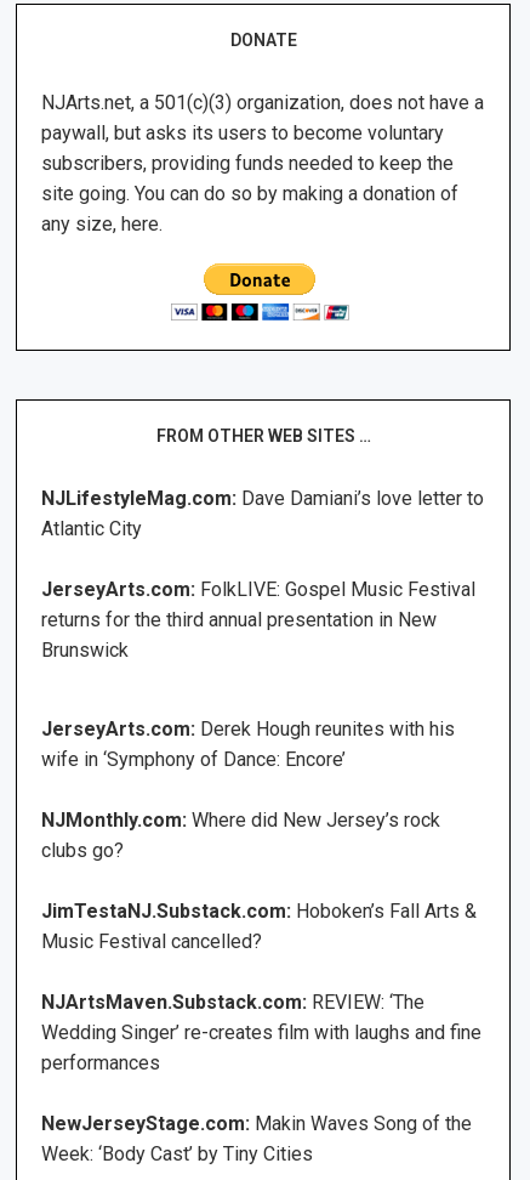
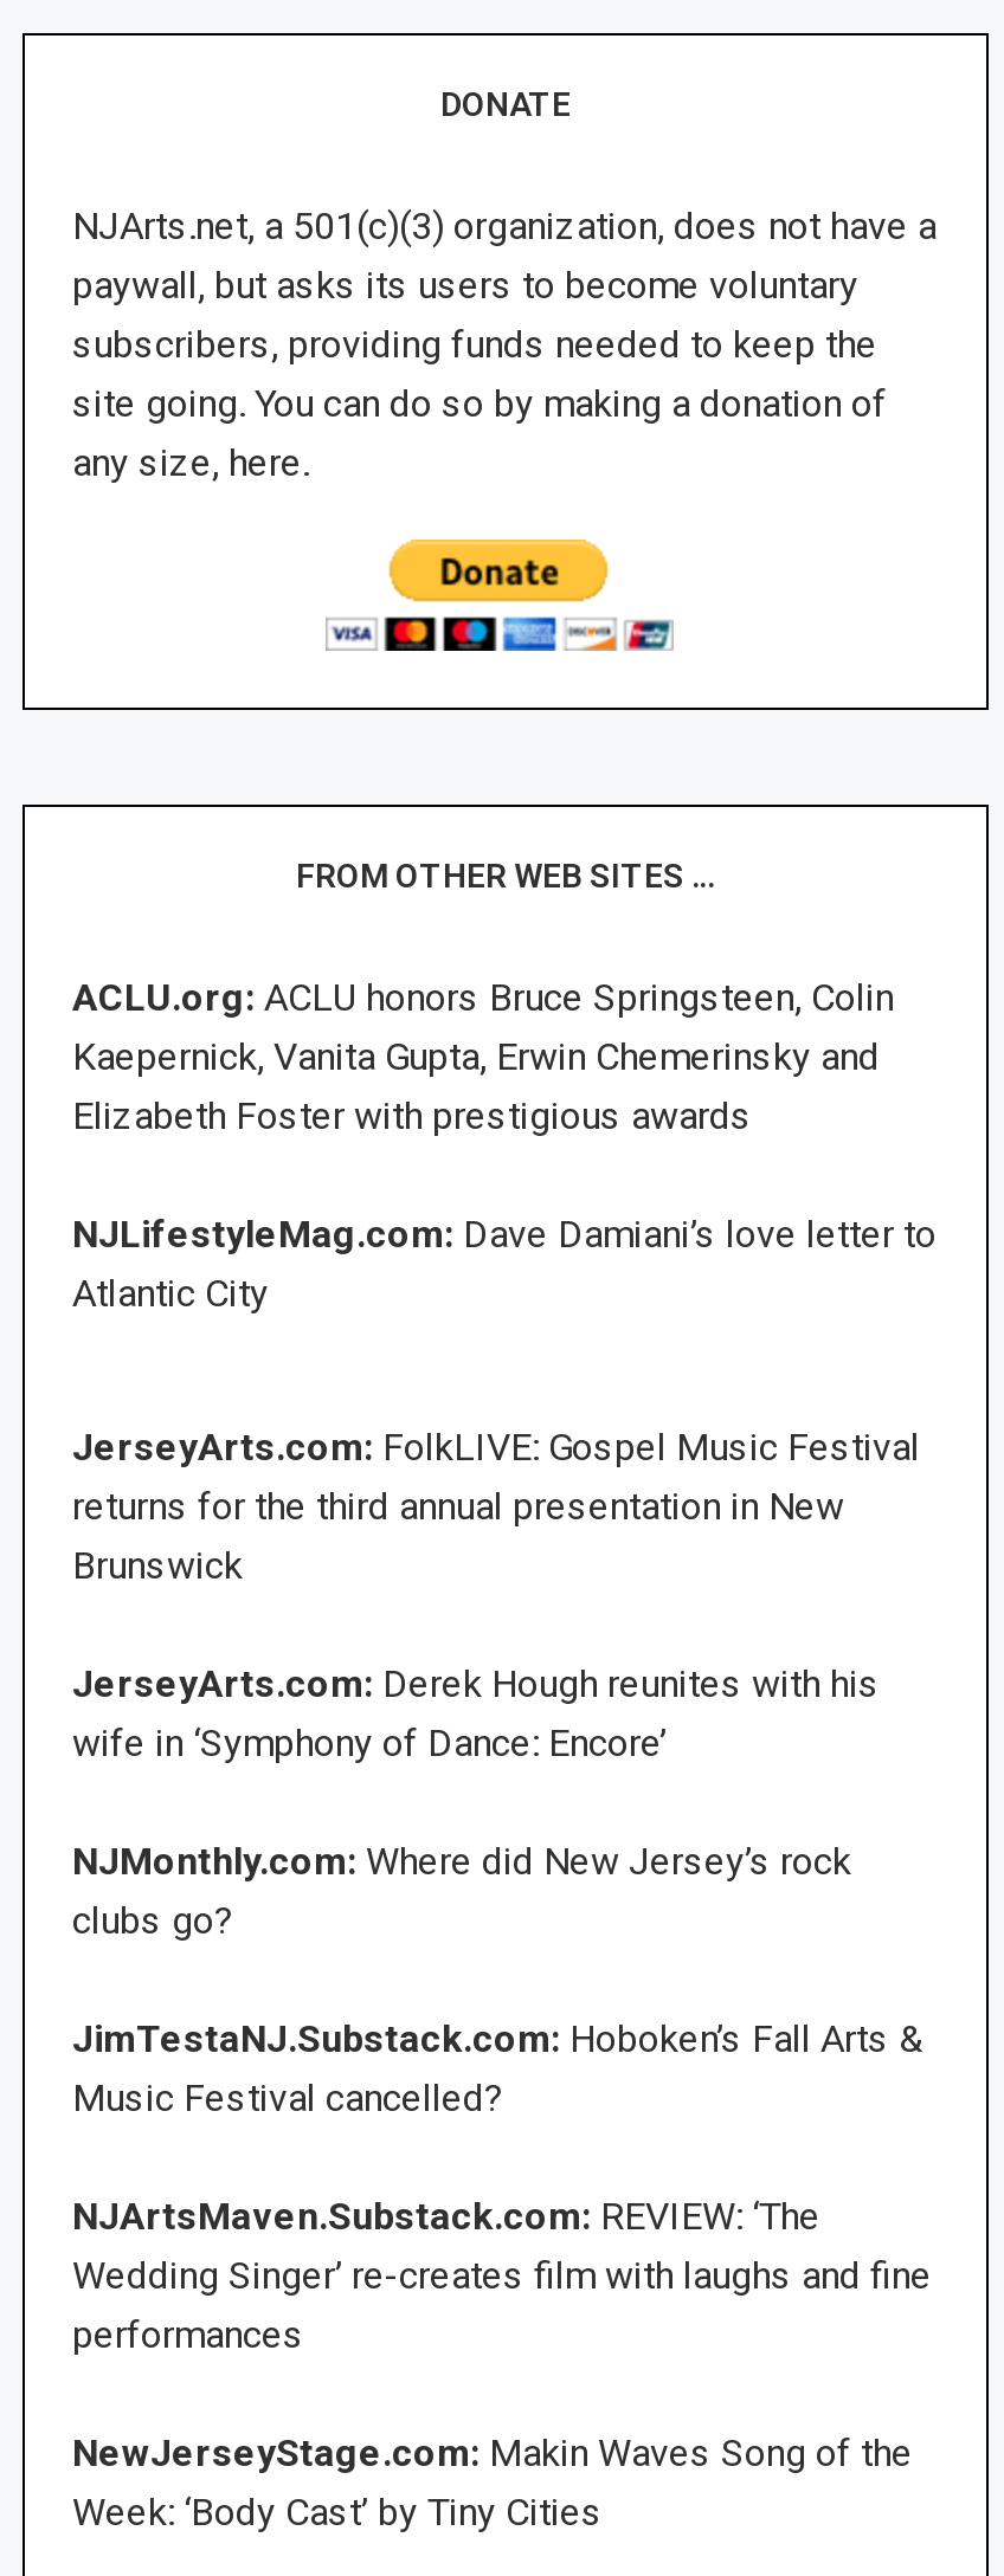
+ ACLU.org: ACLU honors Bruce Springsteen, Colin
+ Kaepernick, Vanita Gupta, Erwin Chemerinsky and
+ Elizabeth Foster with prestigious awards
